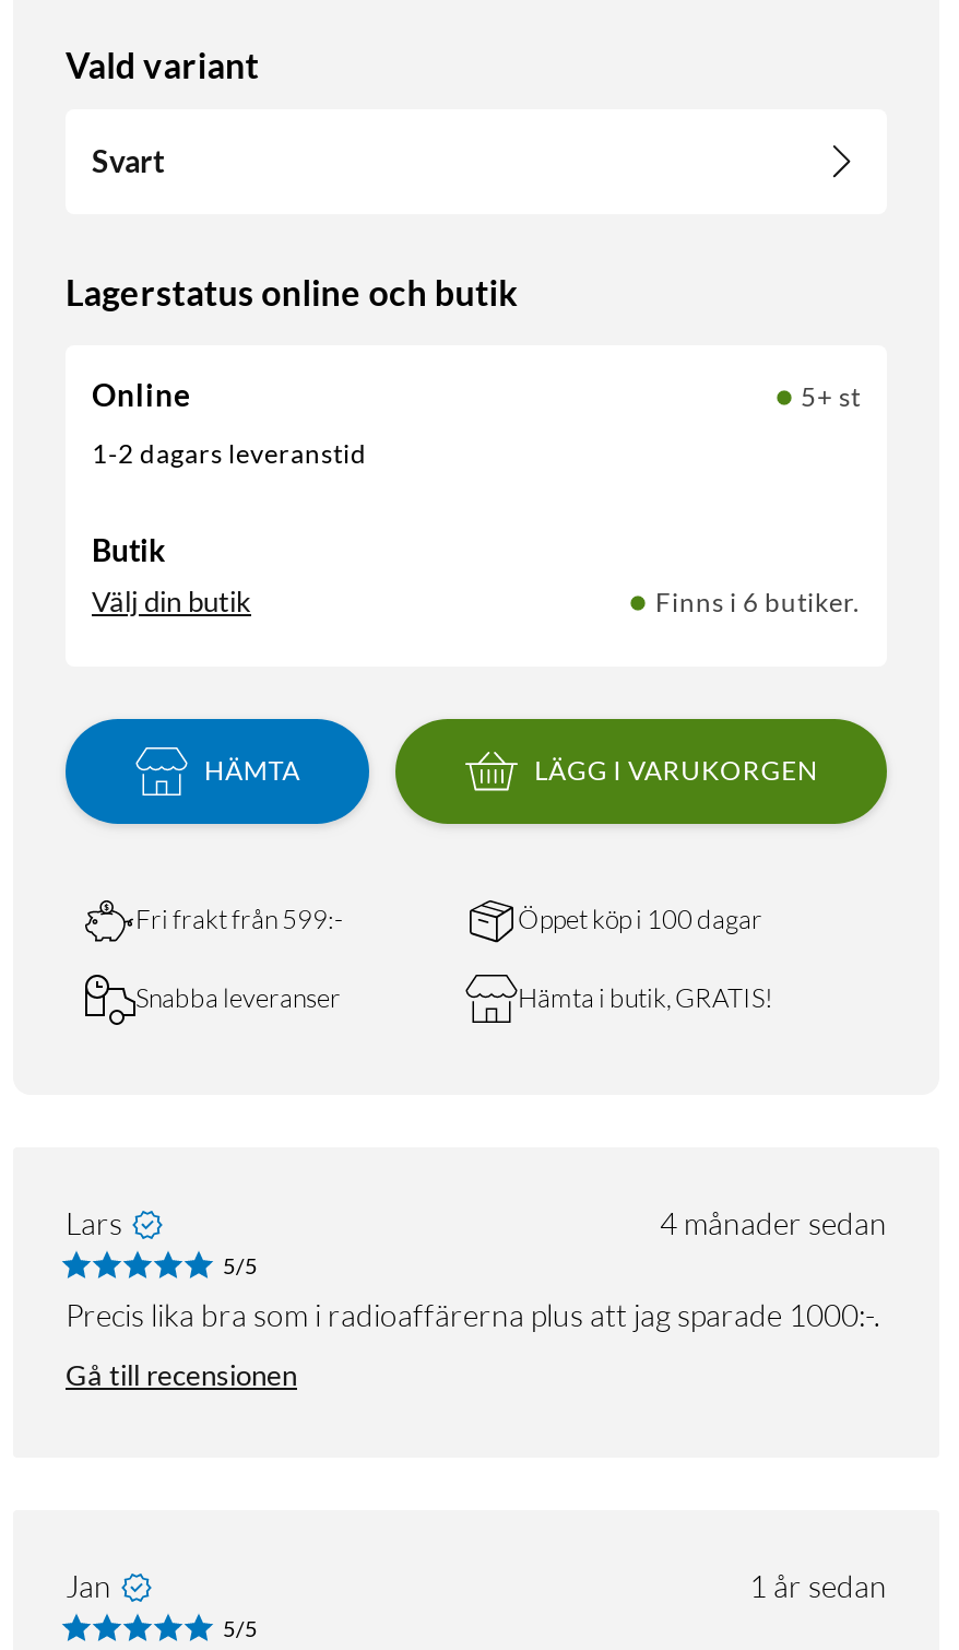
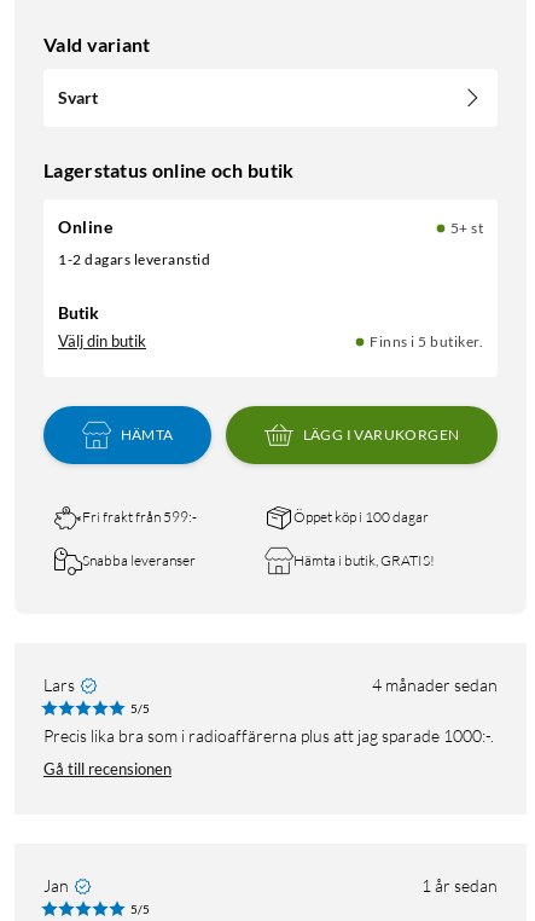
- Finns i 6 butiker.
+ Finns i 5 butiker.
